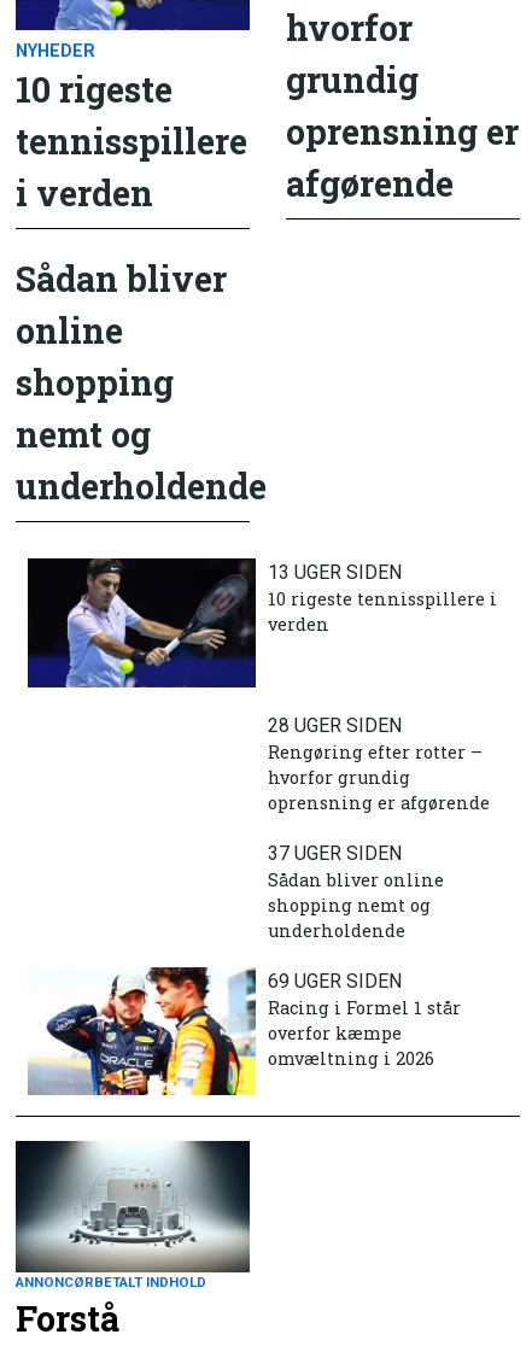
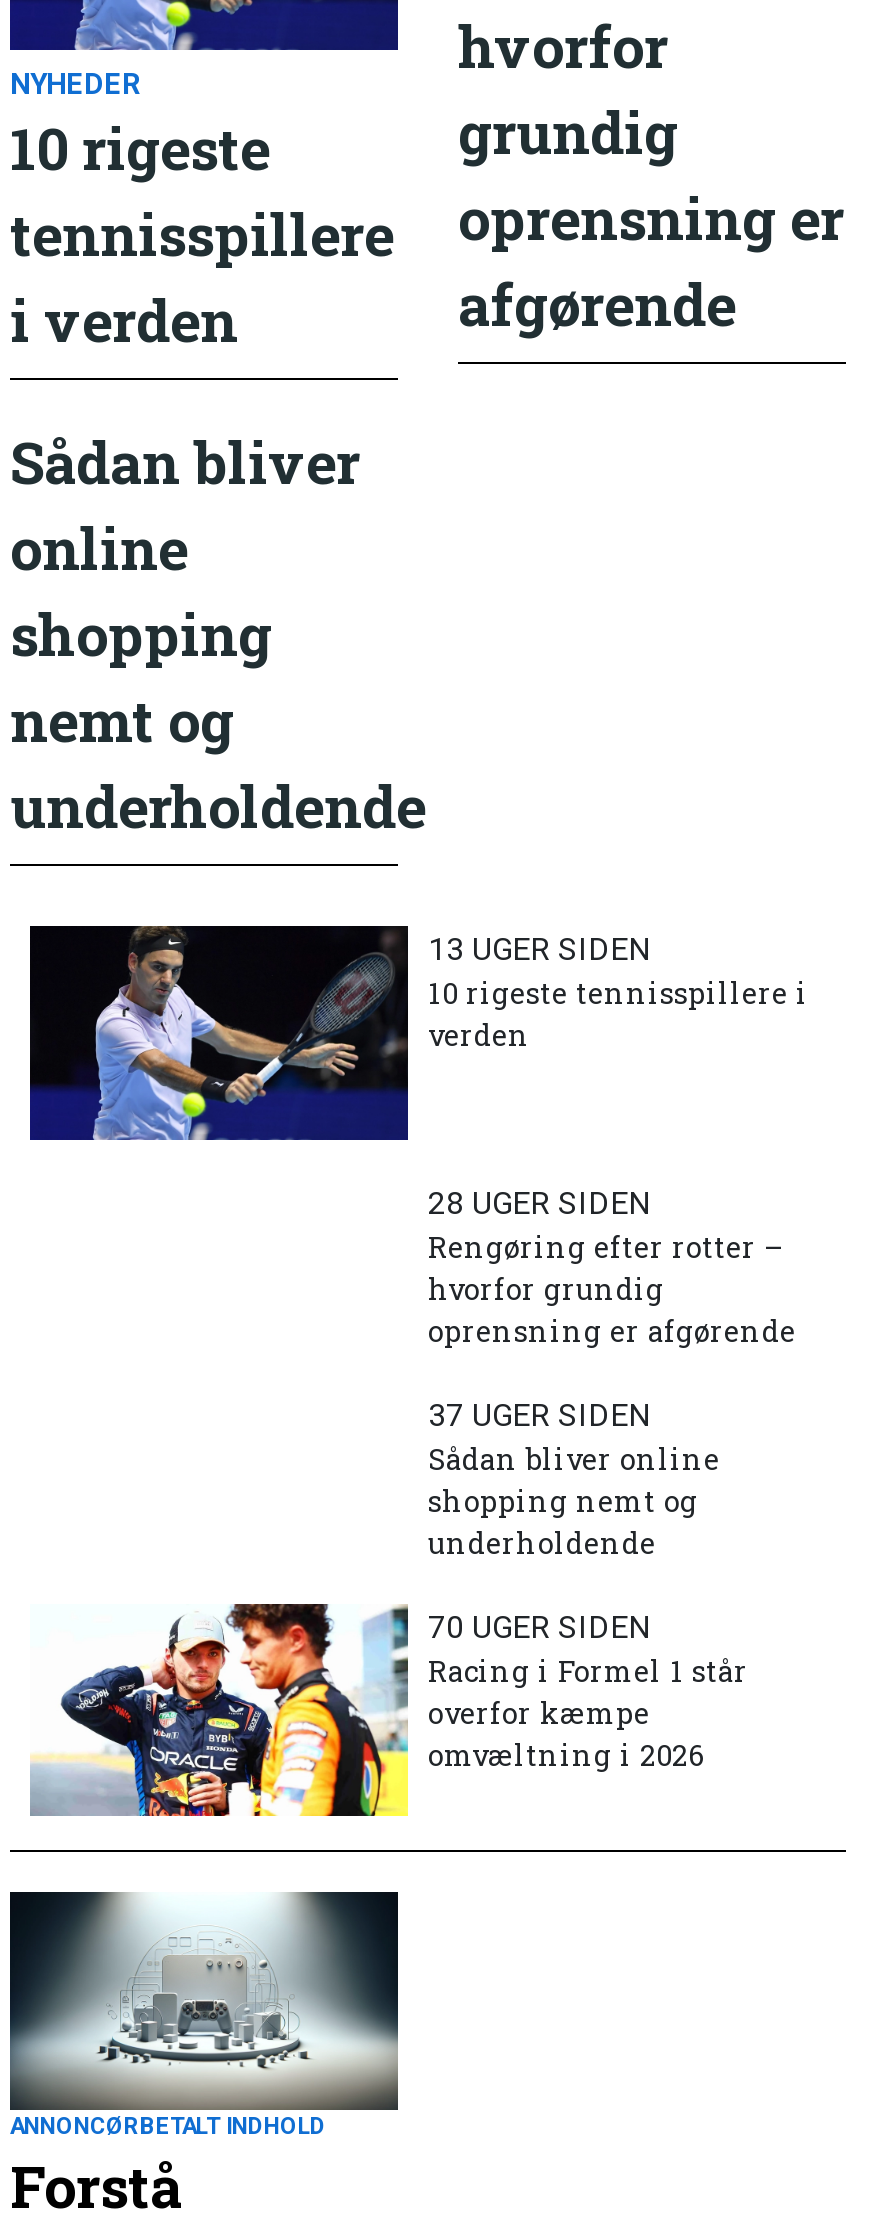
- 69 UGER SIDEN
+ 70 UGER SIDEN
